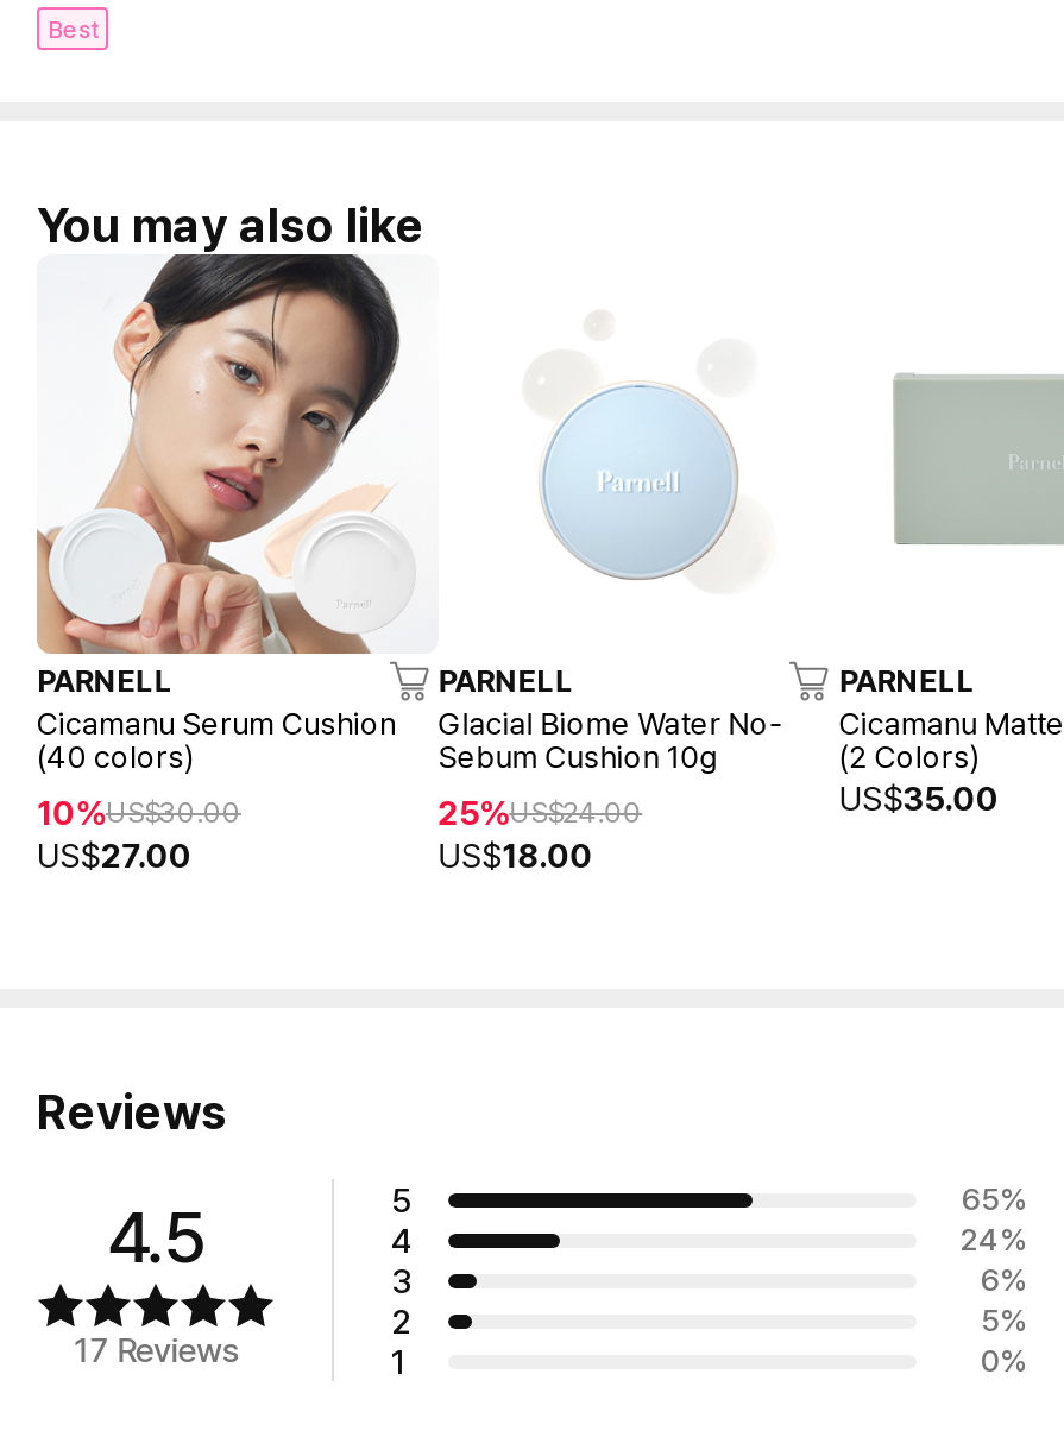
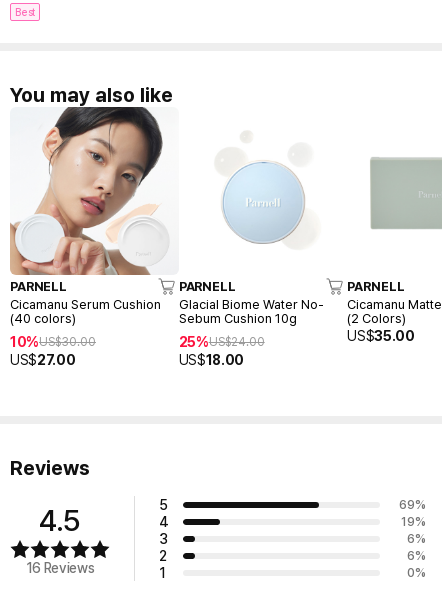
- 65%
+ 69%

- 24%
+ 19%

- 5%
+ 6%

- 17 Reviews
+ 16 Reviews
